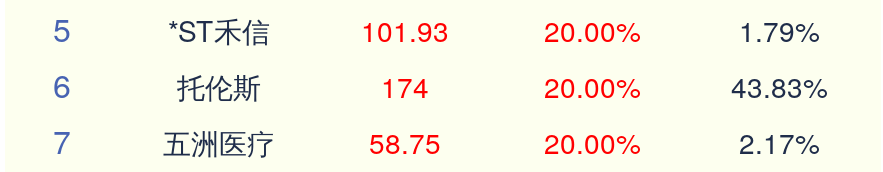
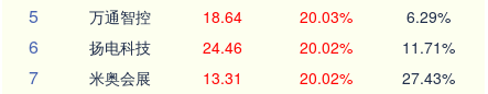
- *ST禾信
- 101.93
- 20.00%
- 1.79%
+ 万通智控
+ 18.64
+ 20.03%
+ 6.29%

- 托伦斯
- 174
- 20.00%
- 43.83%
+ 扬电科技
+ 24.46
+ 20.02%
+ 11.71%

- 五洲医疗
- 58.75
- 20.00%
- 2.17%
+ 米奥会展
+ 13.31
+ 20.02%
+ 27.43%
